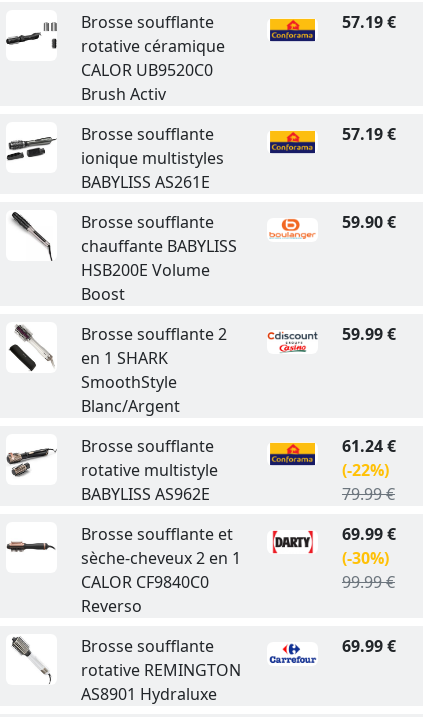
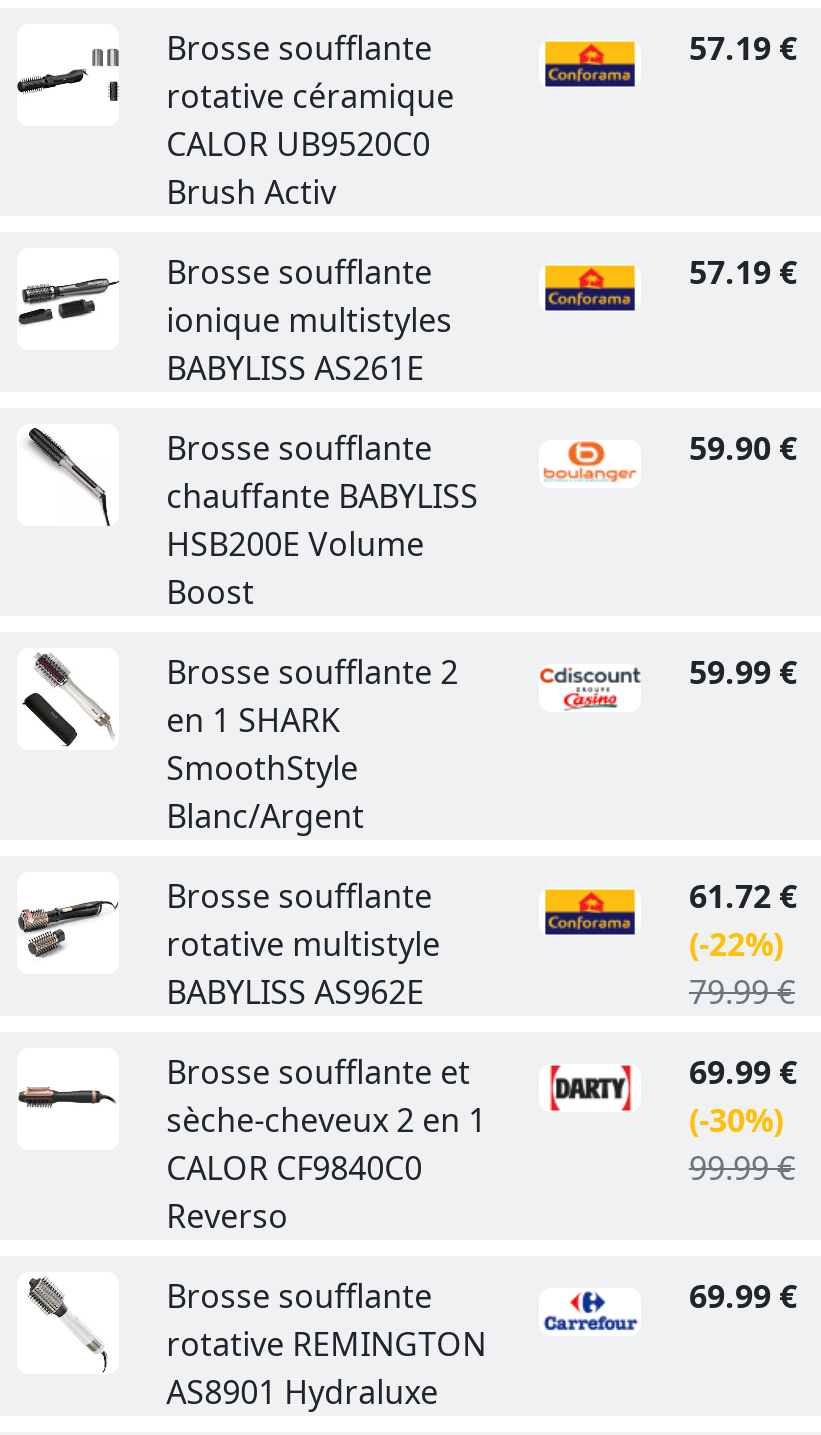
- 61.24 €
+ 61.72 €
